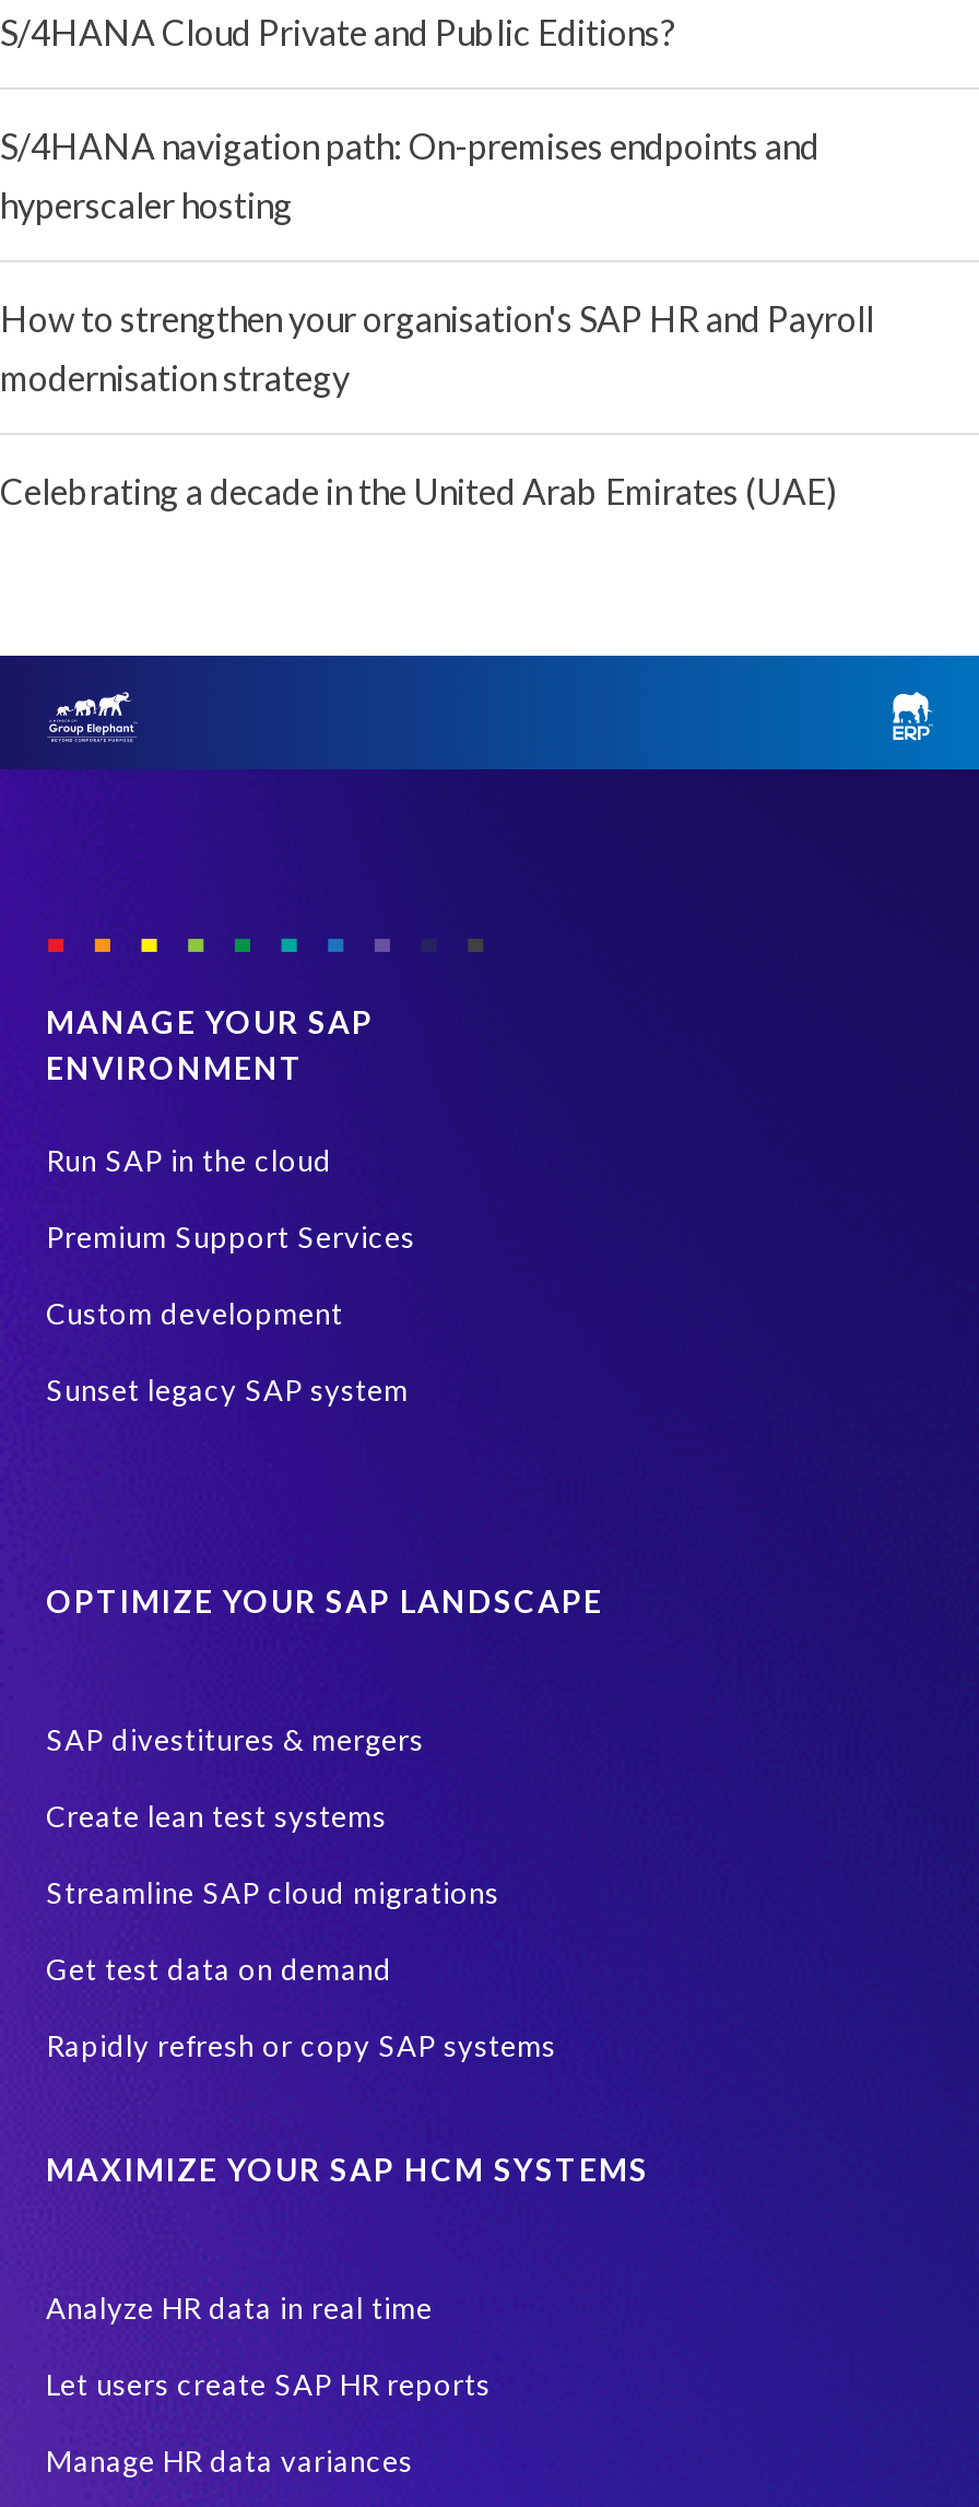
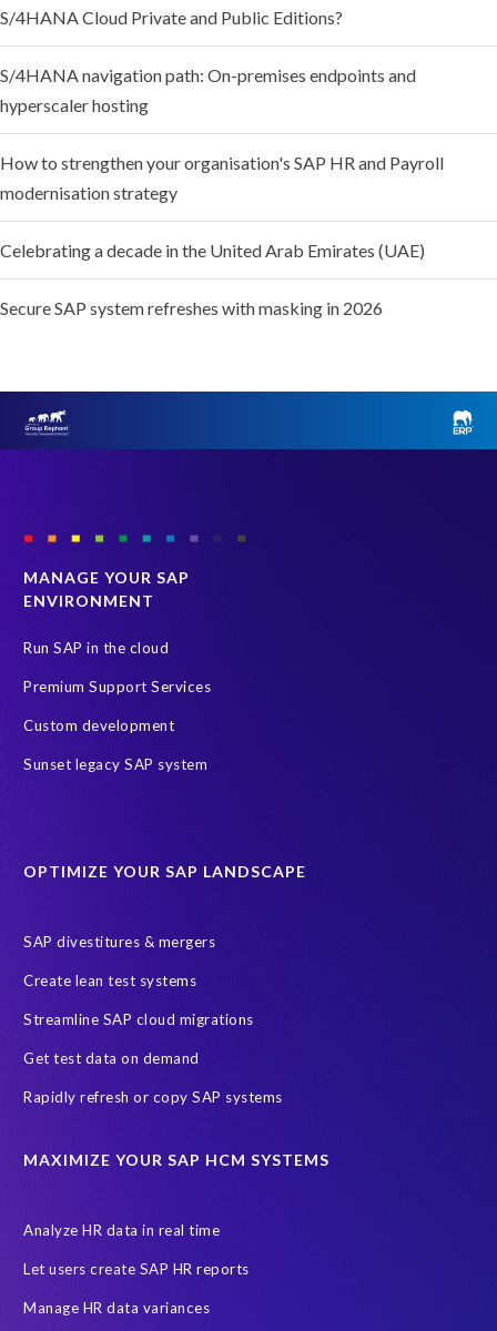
+ Secure SAP system refreshes with masking in 2026
